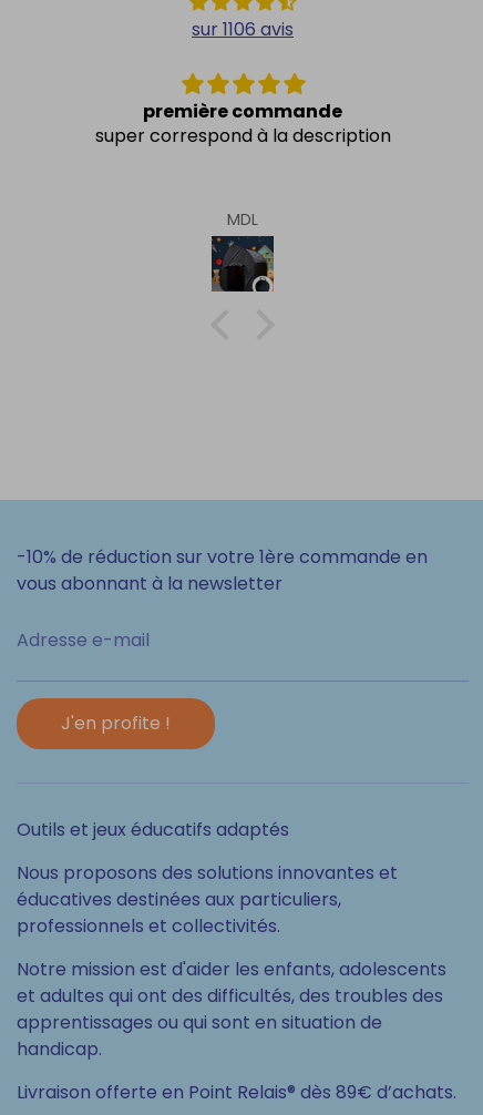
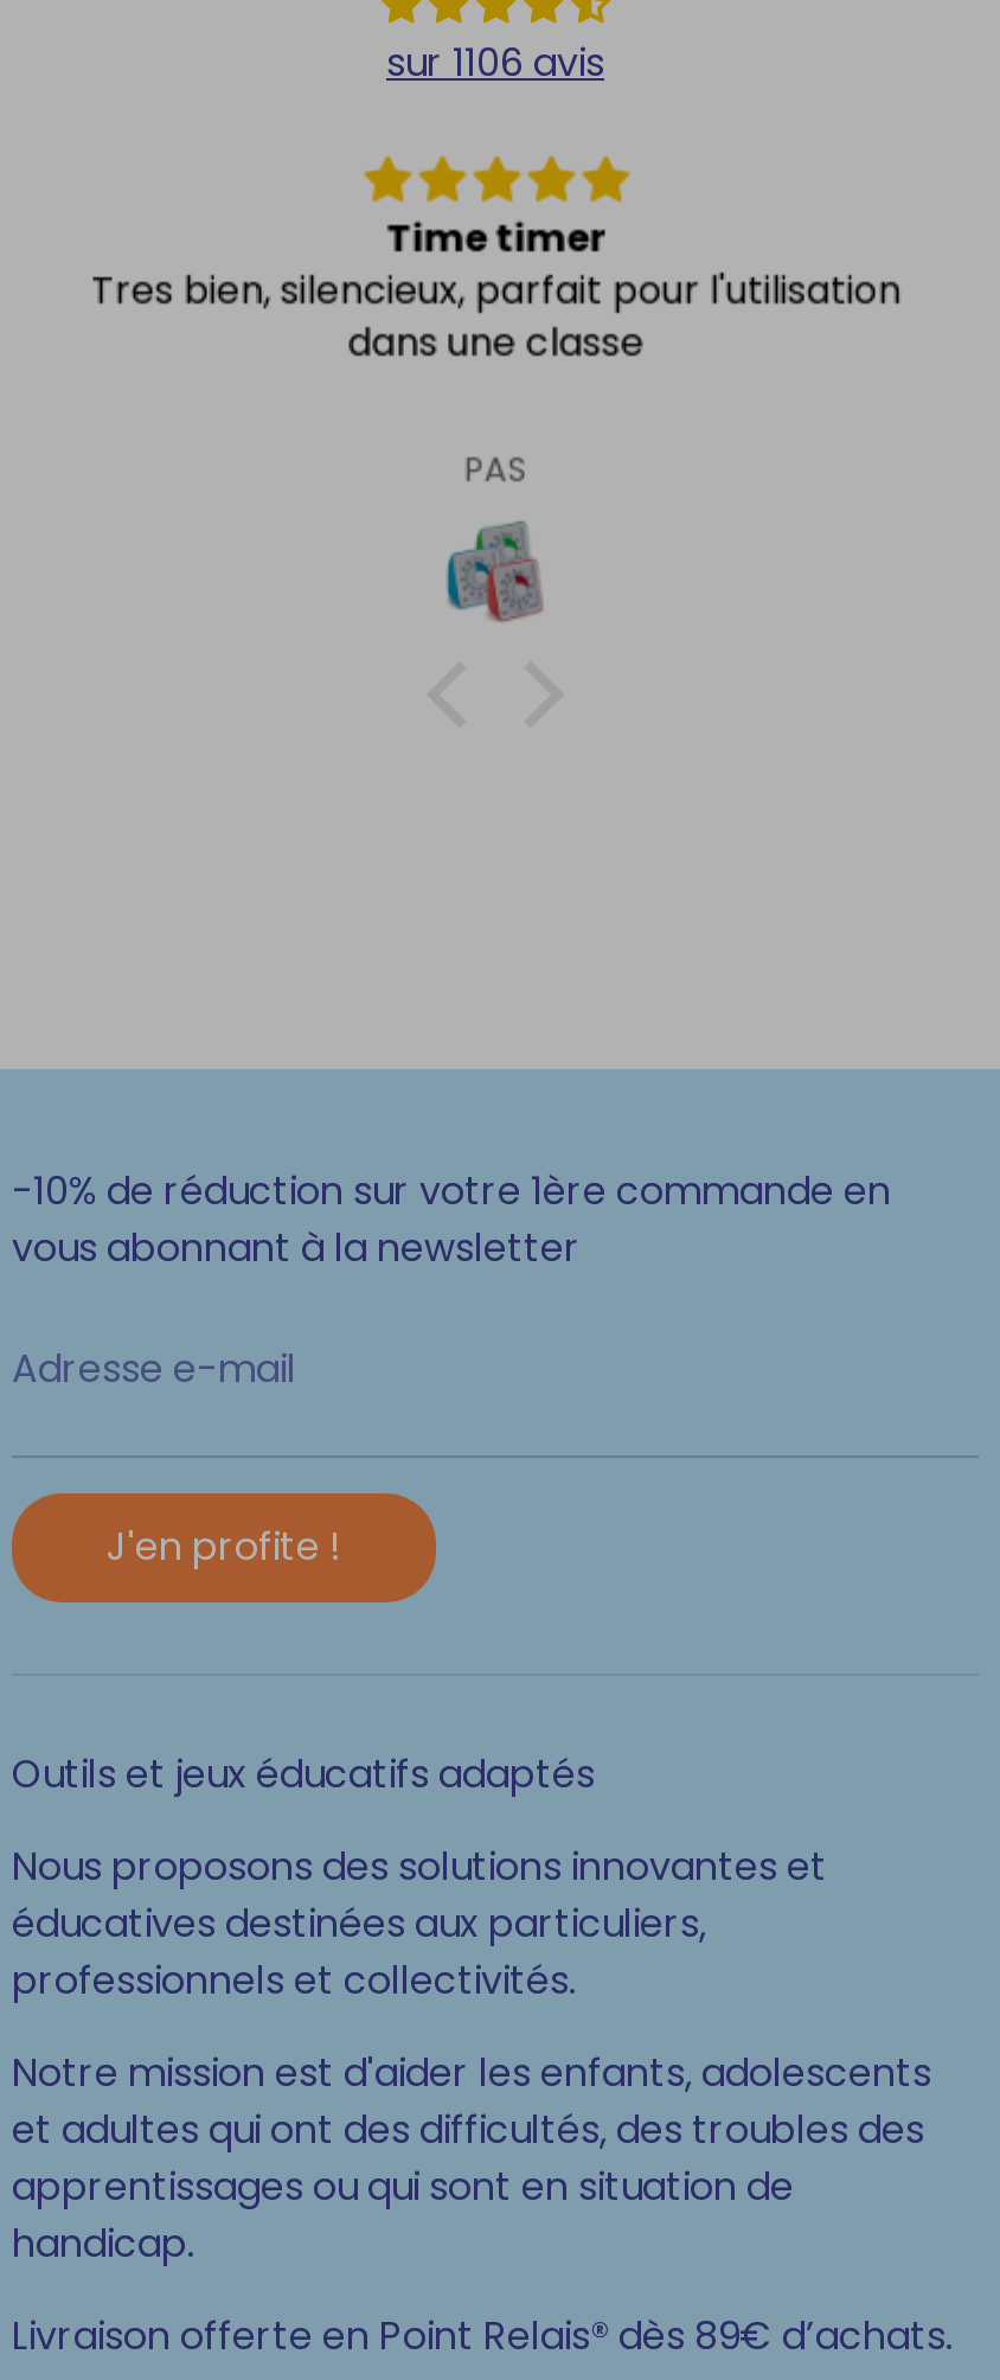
- première commande
- super correspond à la description
+ Time timer
+ Tres bien, silencieux, parfait pour l'utilisation
+ dans une classe

- MDL
+ PAS

- [image]
+ [image]
